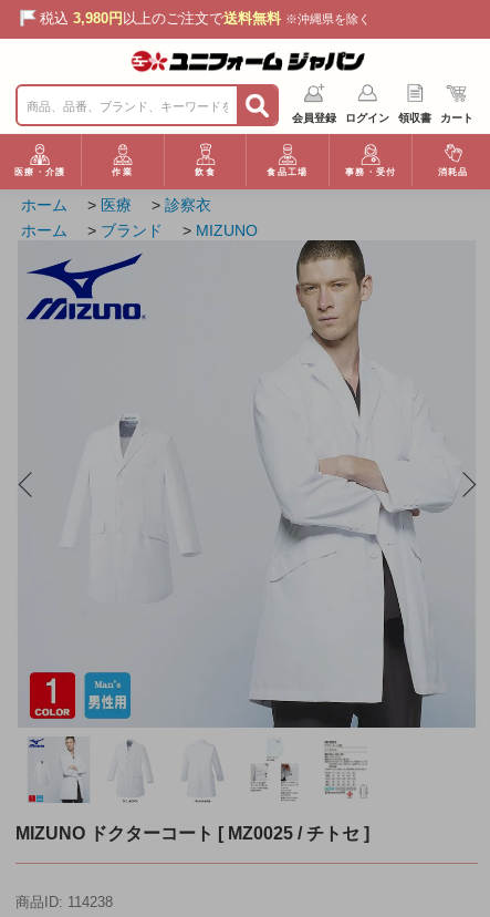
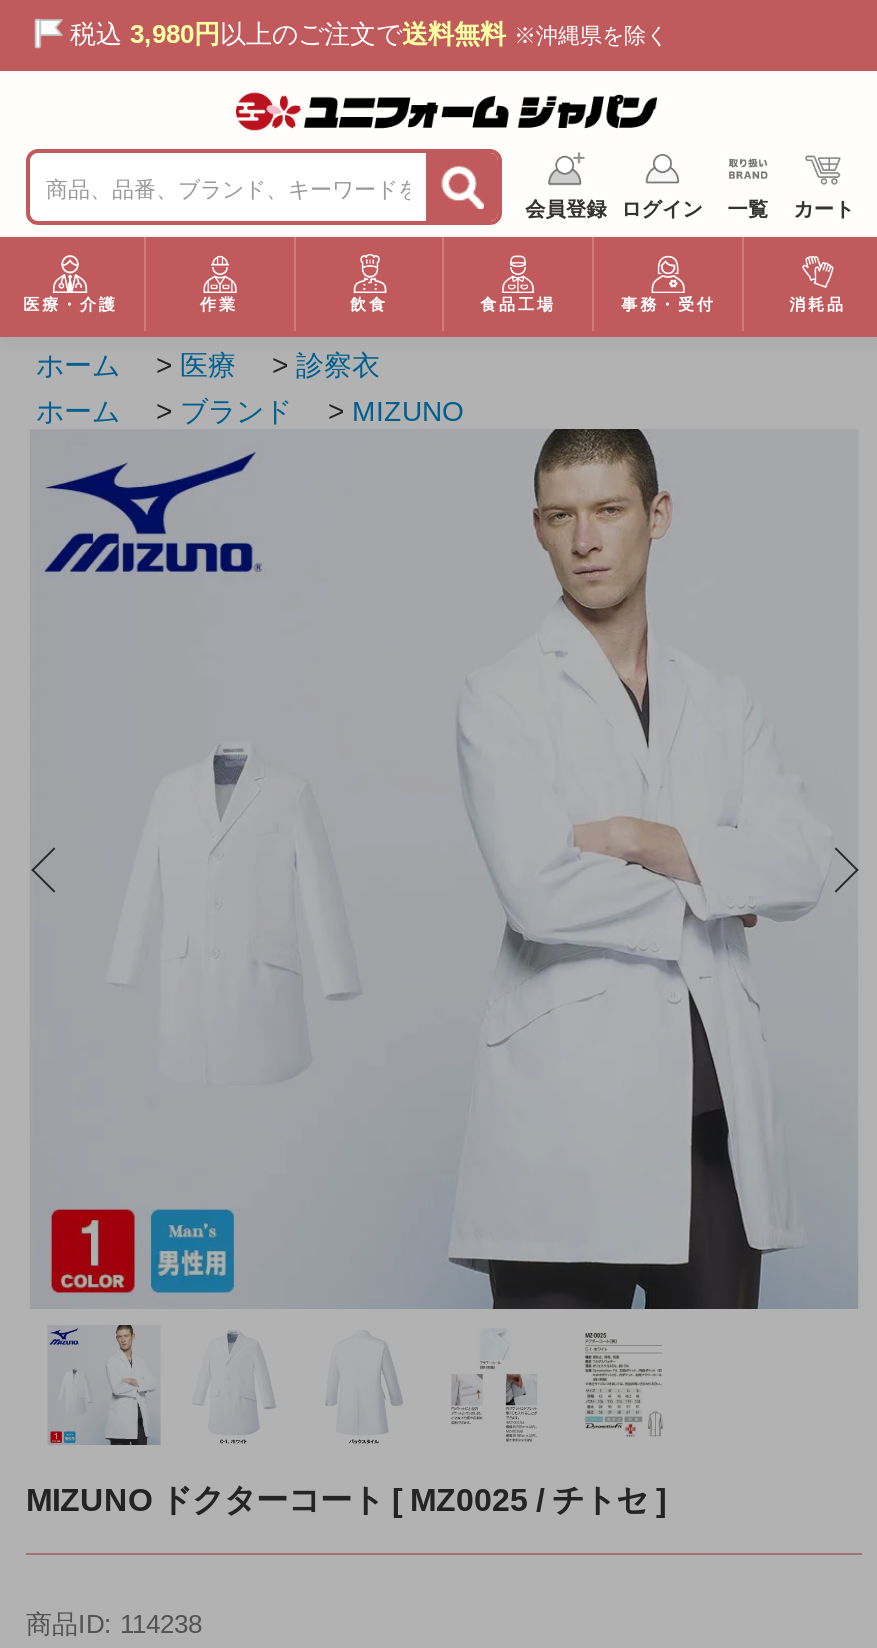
- 領収書
+ 一覧
